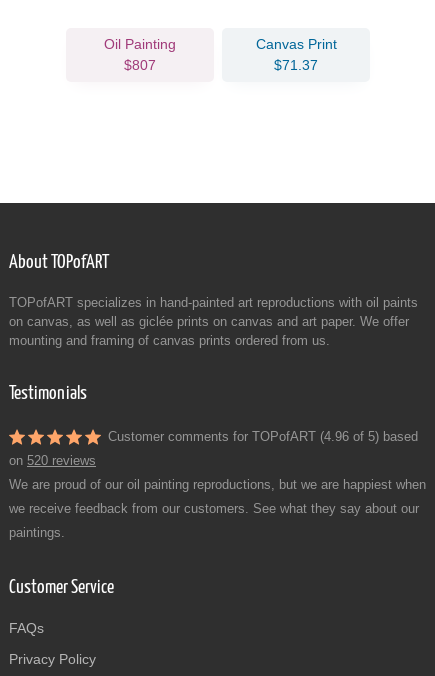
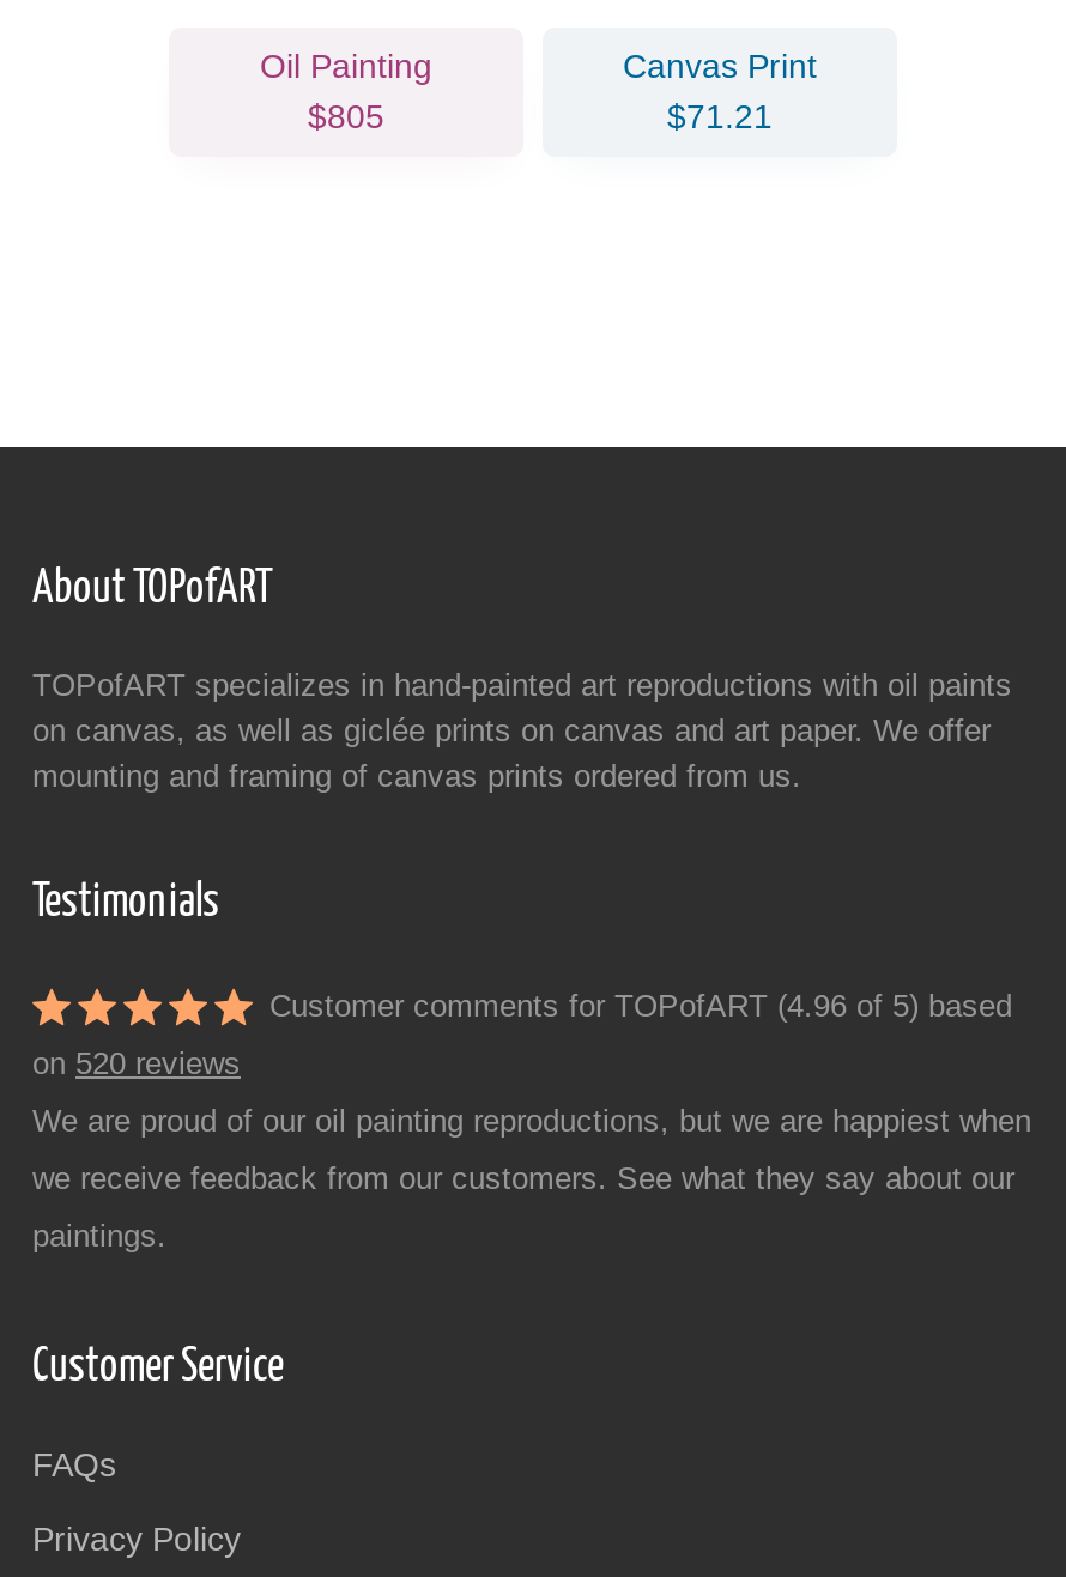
- $807
+ $805

- $71.37
+ $71.21
